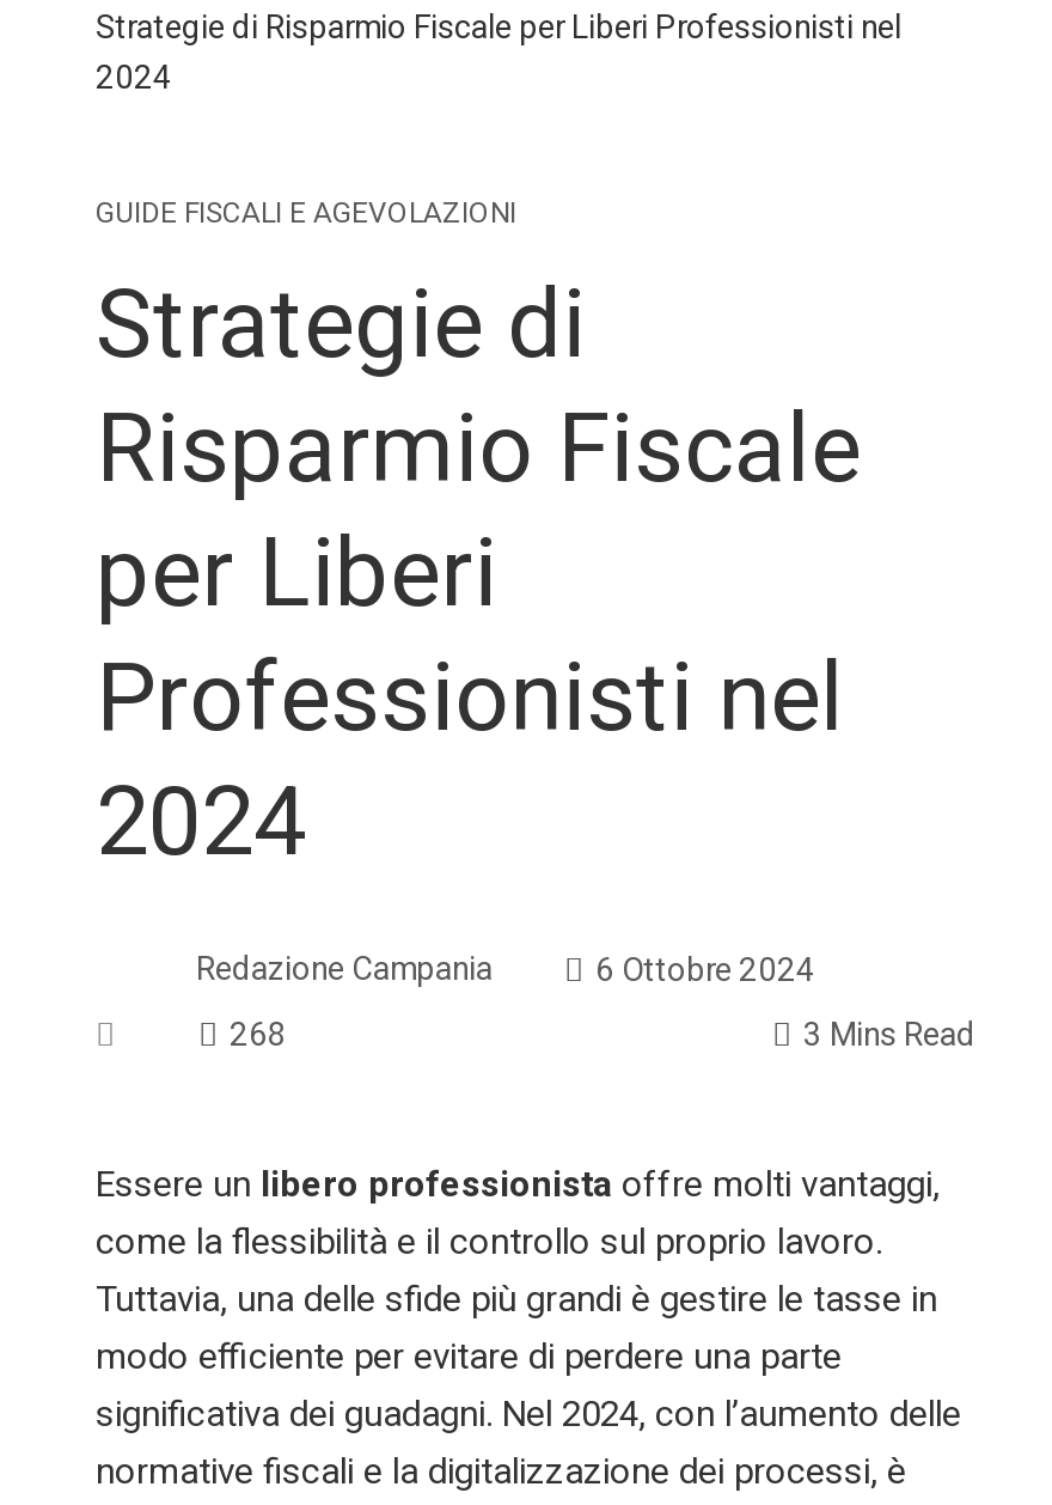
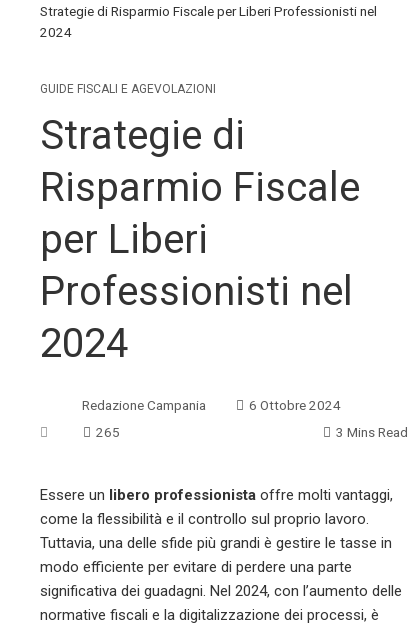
- 268
+ 265
